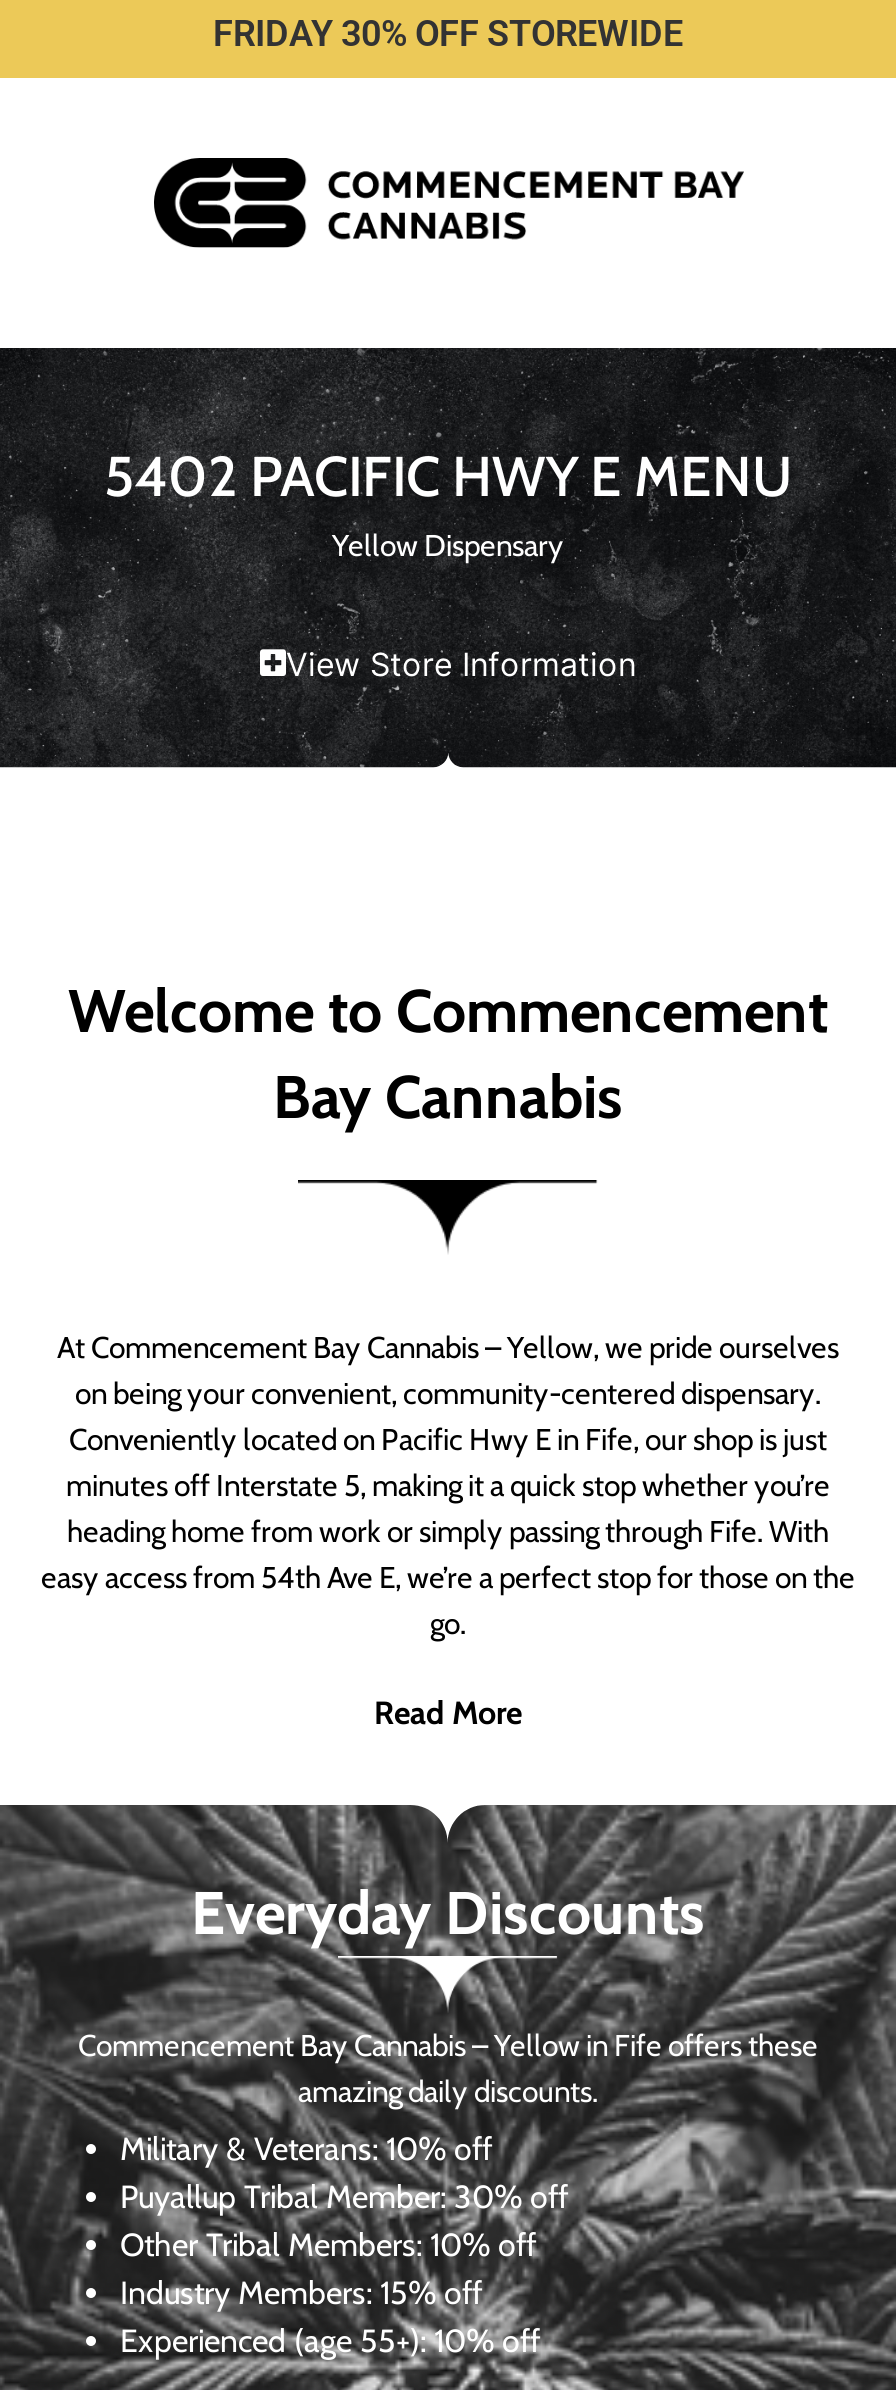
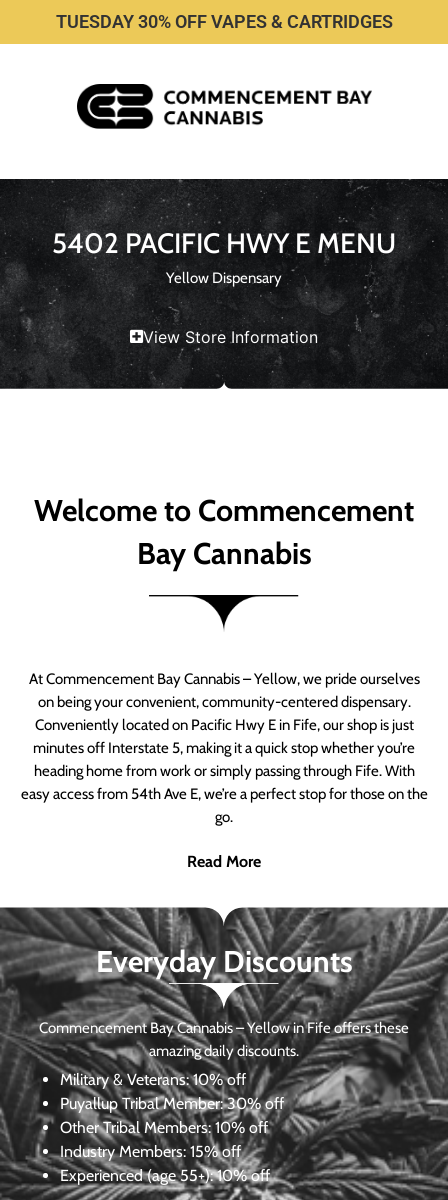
- FRIDAY 30% OFF STOREWIDE
+ TUESDAY 30% OFF VAPES & CARTRIDGES
